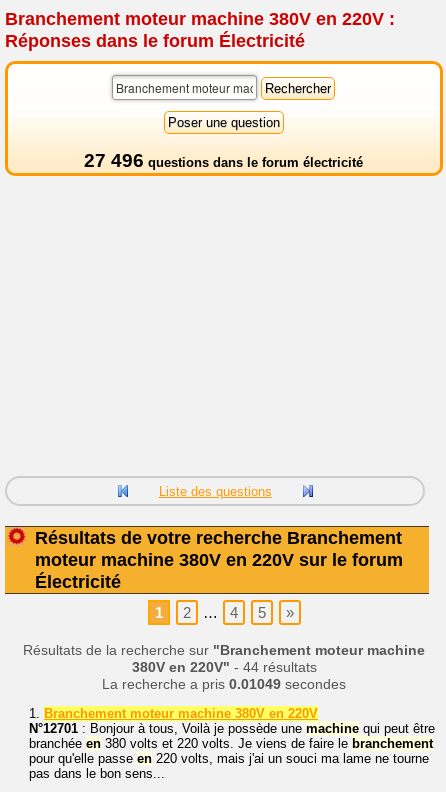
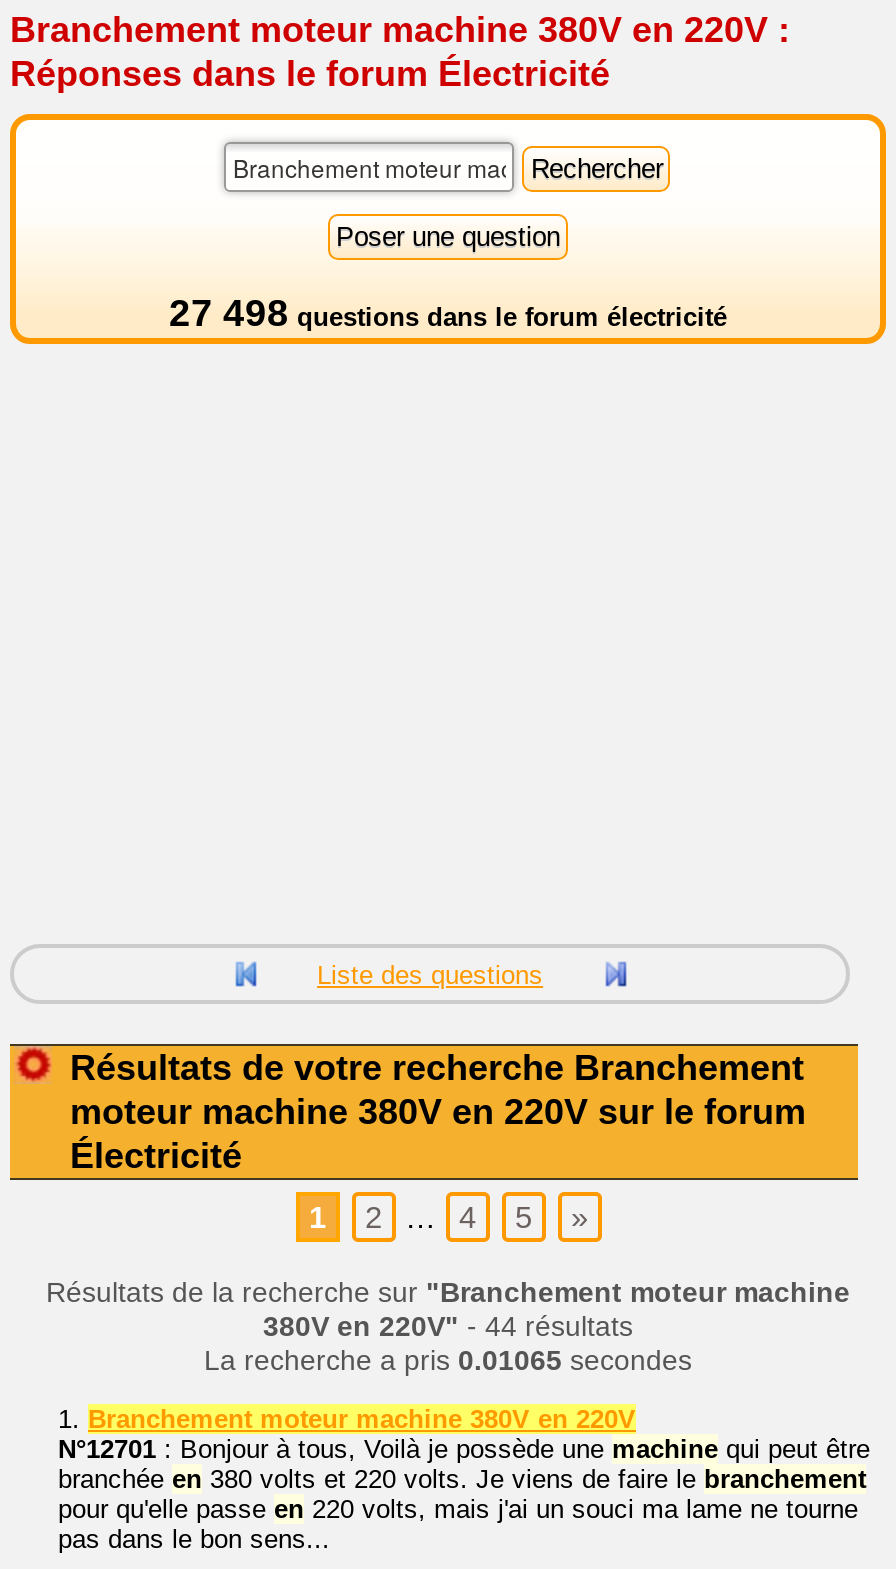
- 27 496 questions dans le forum électricité
+ 27 498 questions dans le forum électricité

- La recherche a pris 0.01049 secondes
+ La recherche a pris 0.01065 secondes
